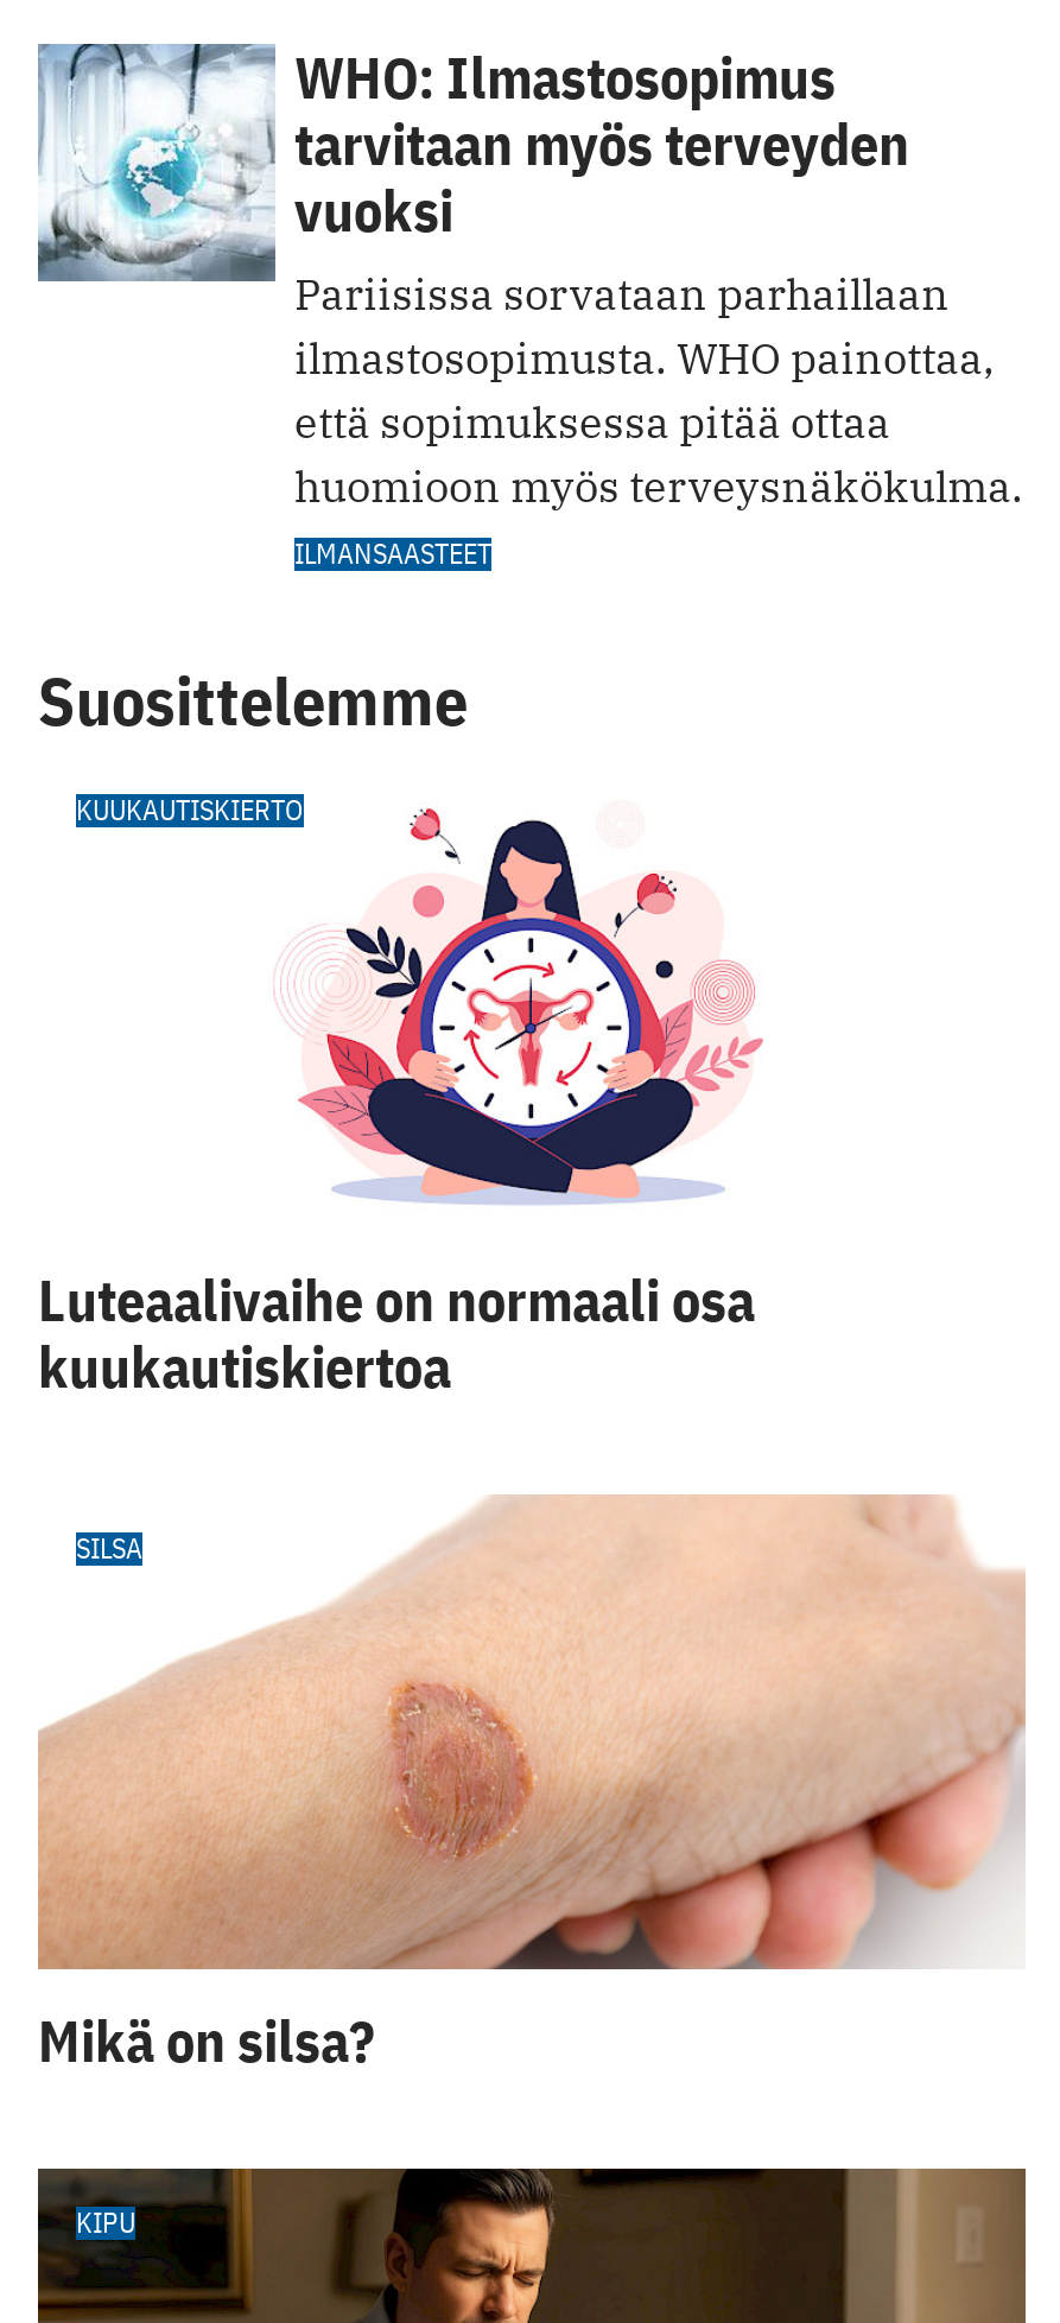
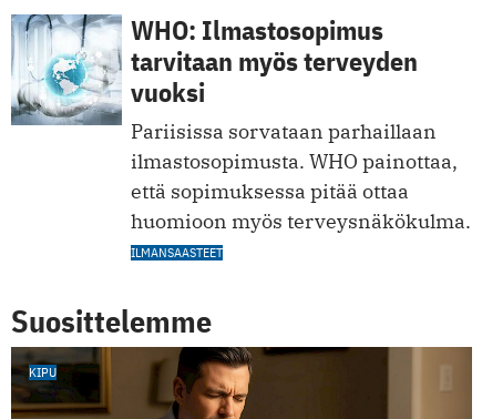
- [image]
- KUUKAUTISKIERTO

- [image]
- Luteaalivaihe on normaali osa
- kuukautiskiertoa
- SILSA

- Mikä on silsa?
